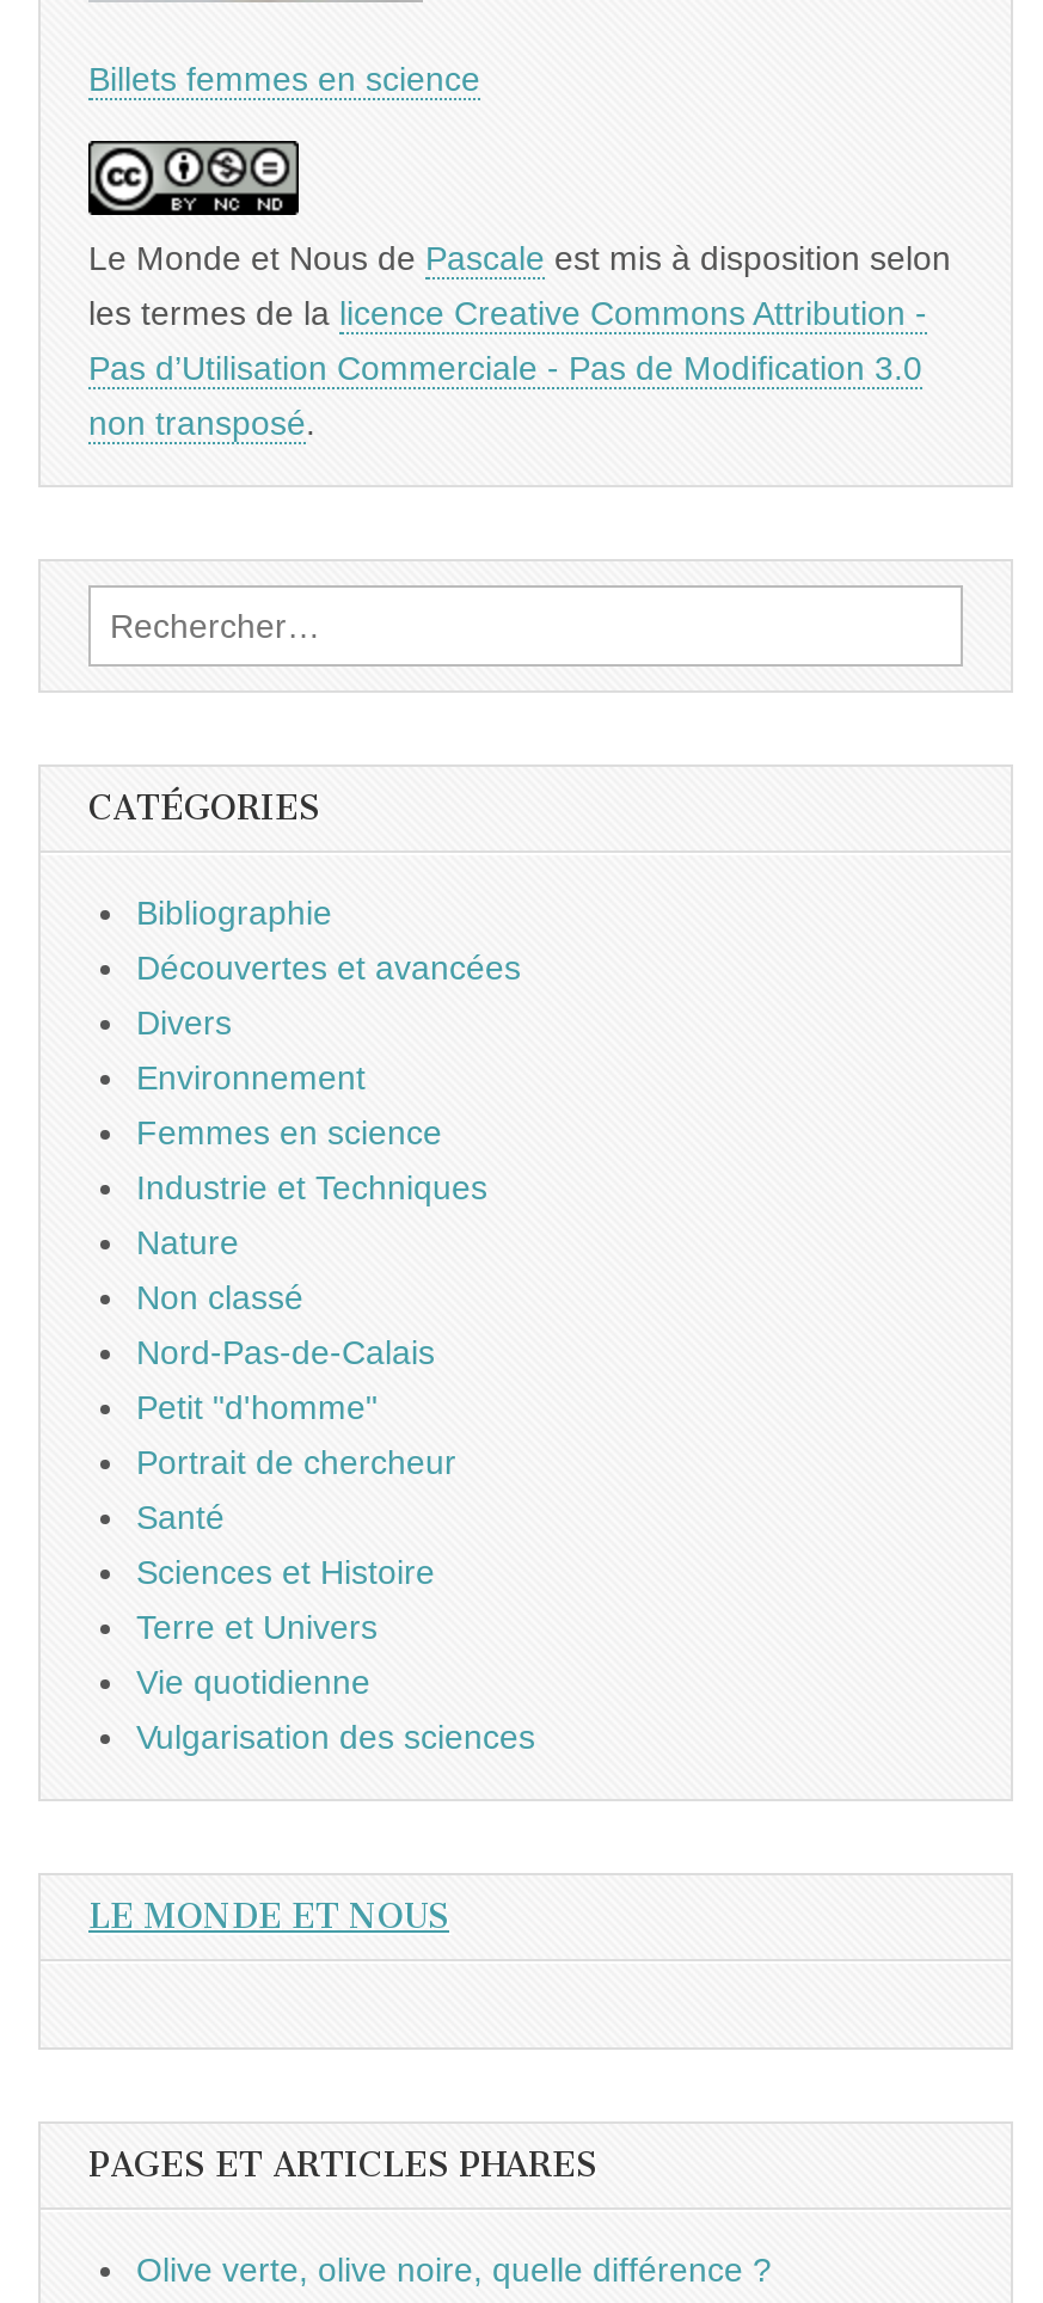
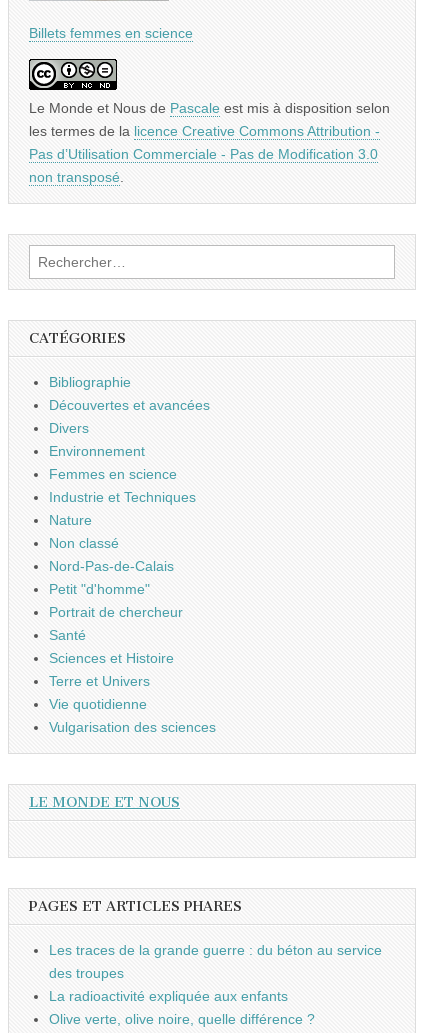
+ Les traces de la grande guerre : du béton au service
+ des troupes
+ La radioactivité expliquée aux enfants
